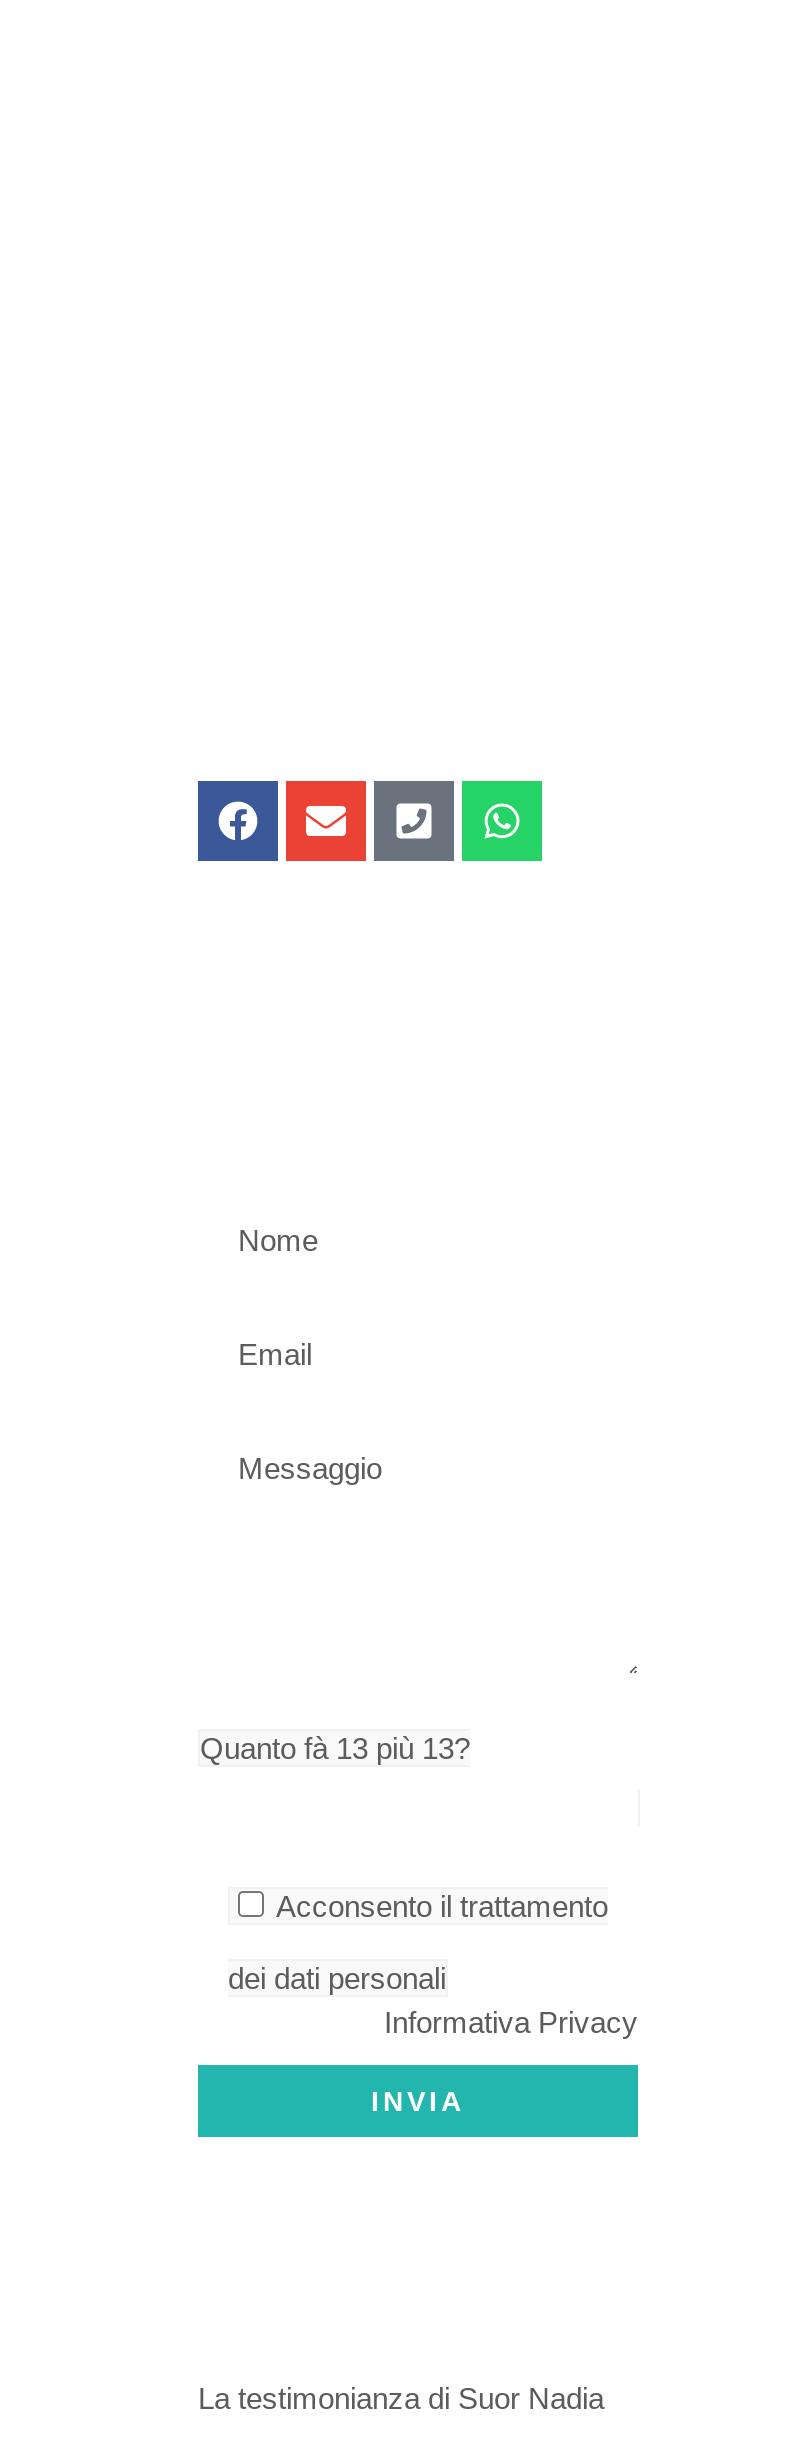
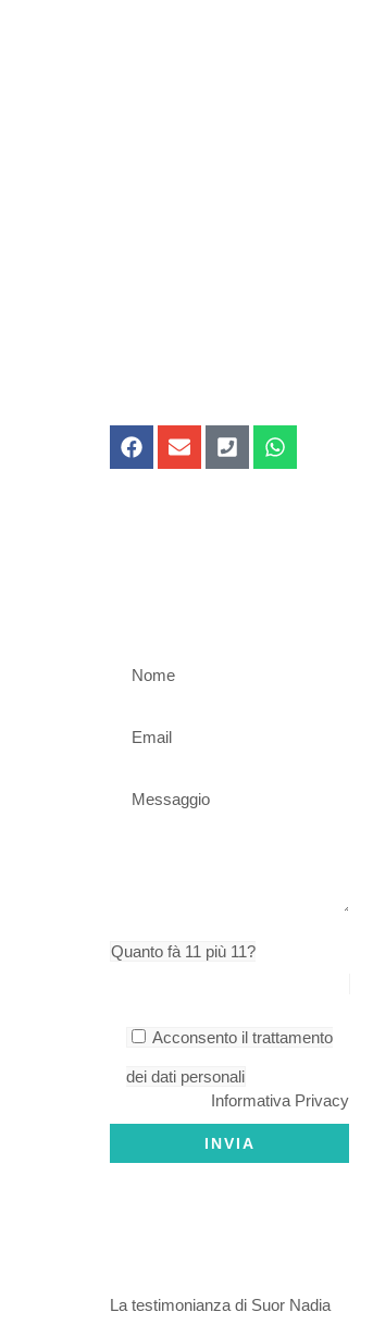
- Quanto fà 13 più 13?
+ Quanto fà 11 più 11?
